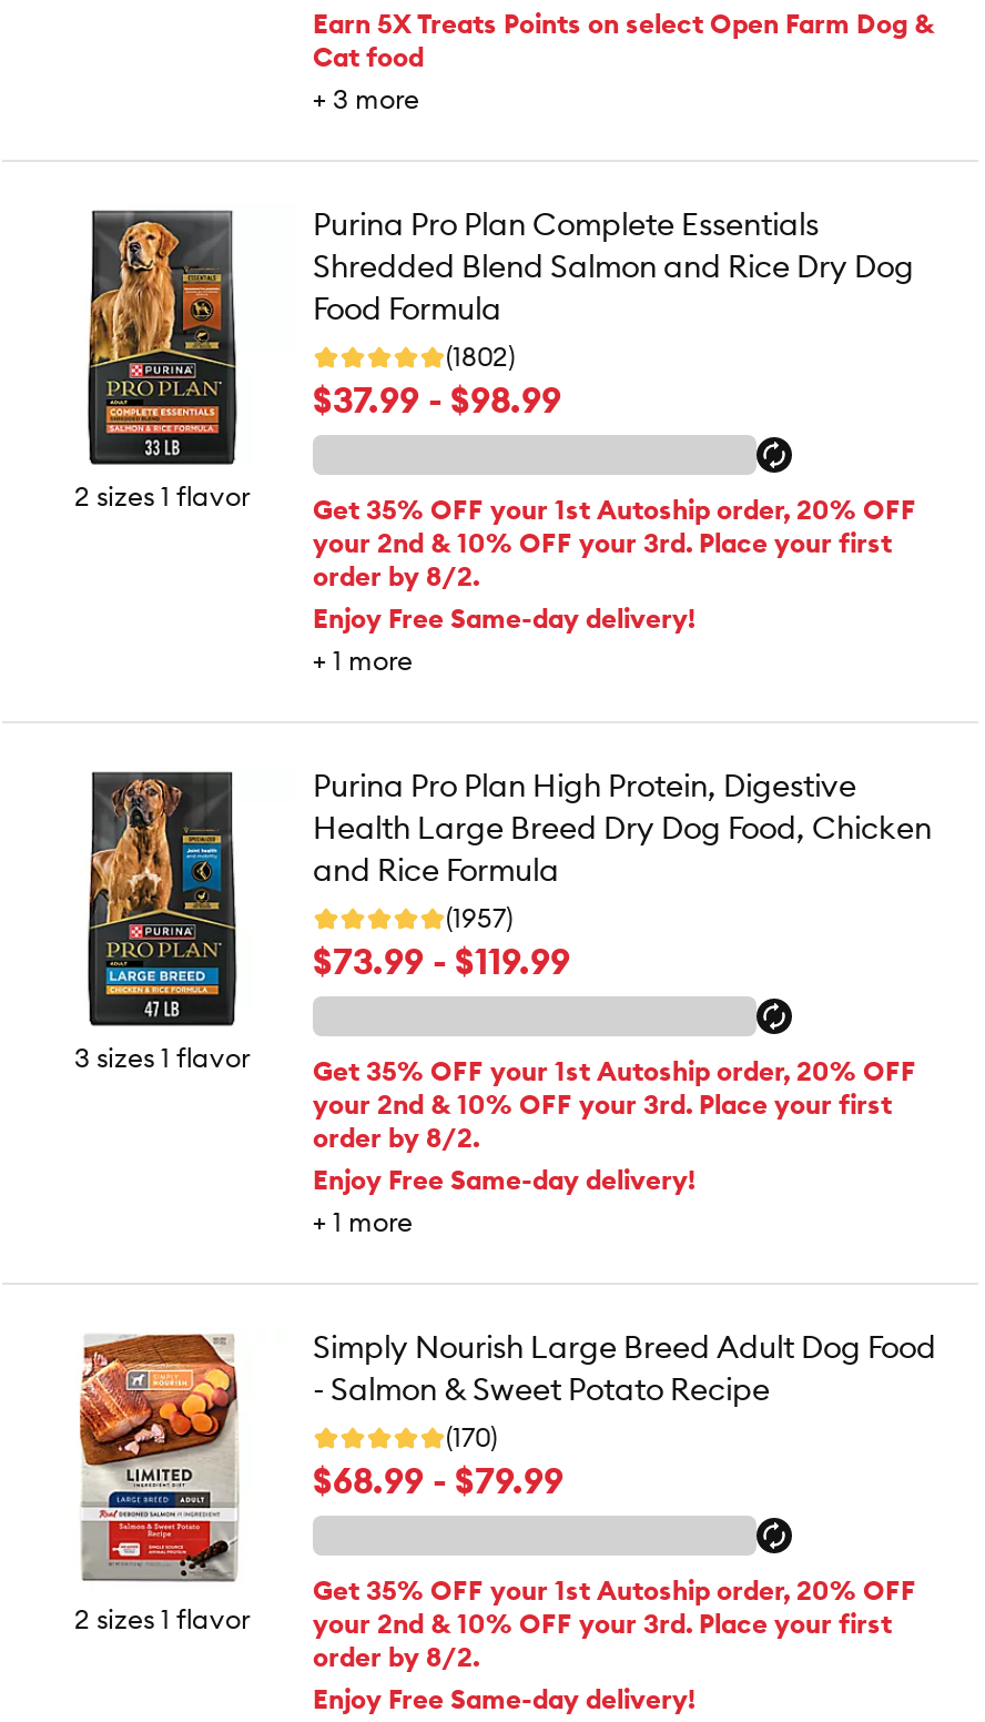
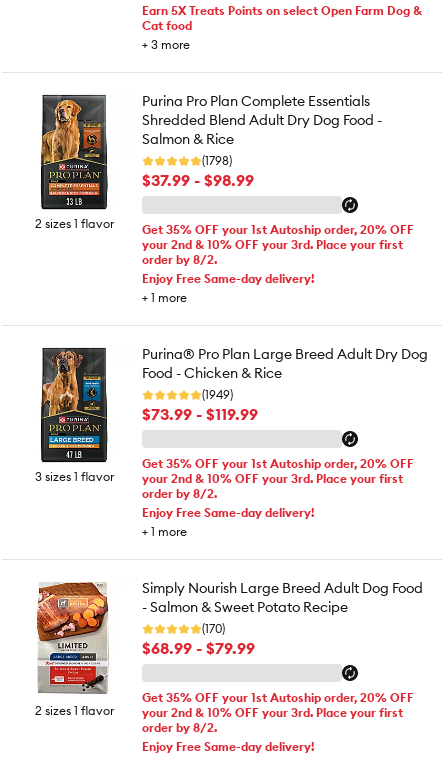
- Shredded Blend Salmon and Rice Dry Dog
- Food Formula
- (1802)
+ Shredded Blend Adult Dry Dog Food -
+ Salmon & Rice
+ (1798)

- Purina Pro Plan High Protein, Digestive
- Health Large Breed Dry Dog Food, Chicken
- and Rice Formula
- (1957)
+ Purina® Pro Plan Large Breed Adult Dry Dog
+ Food - Chicken & Rice
+ (1949)
